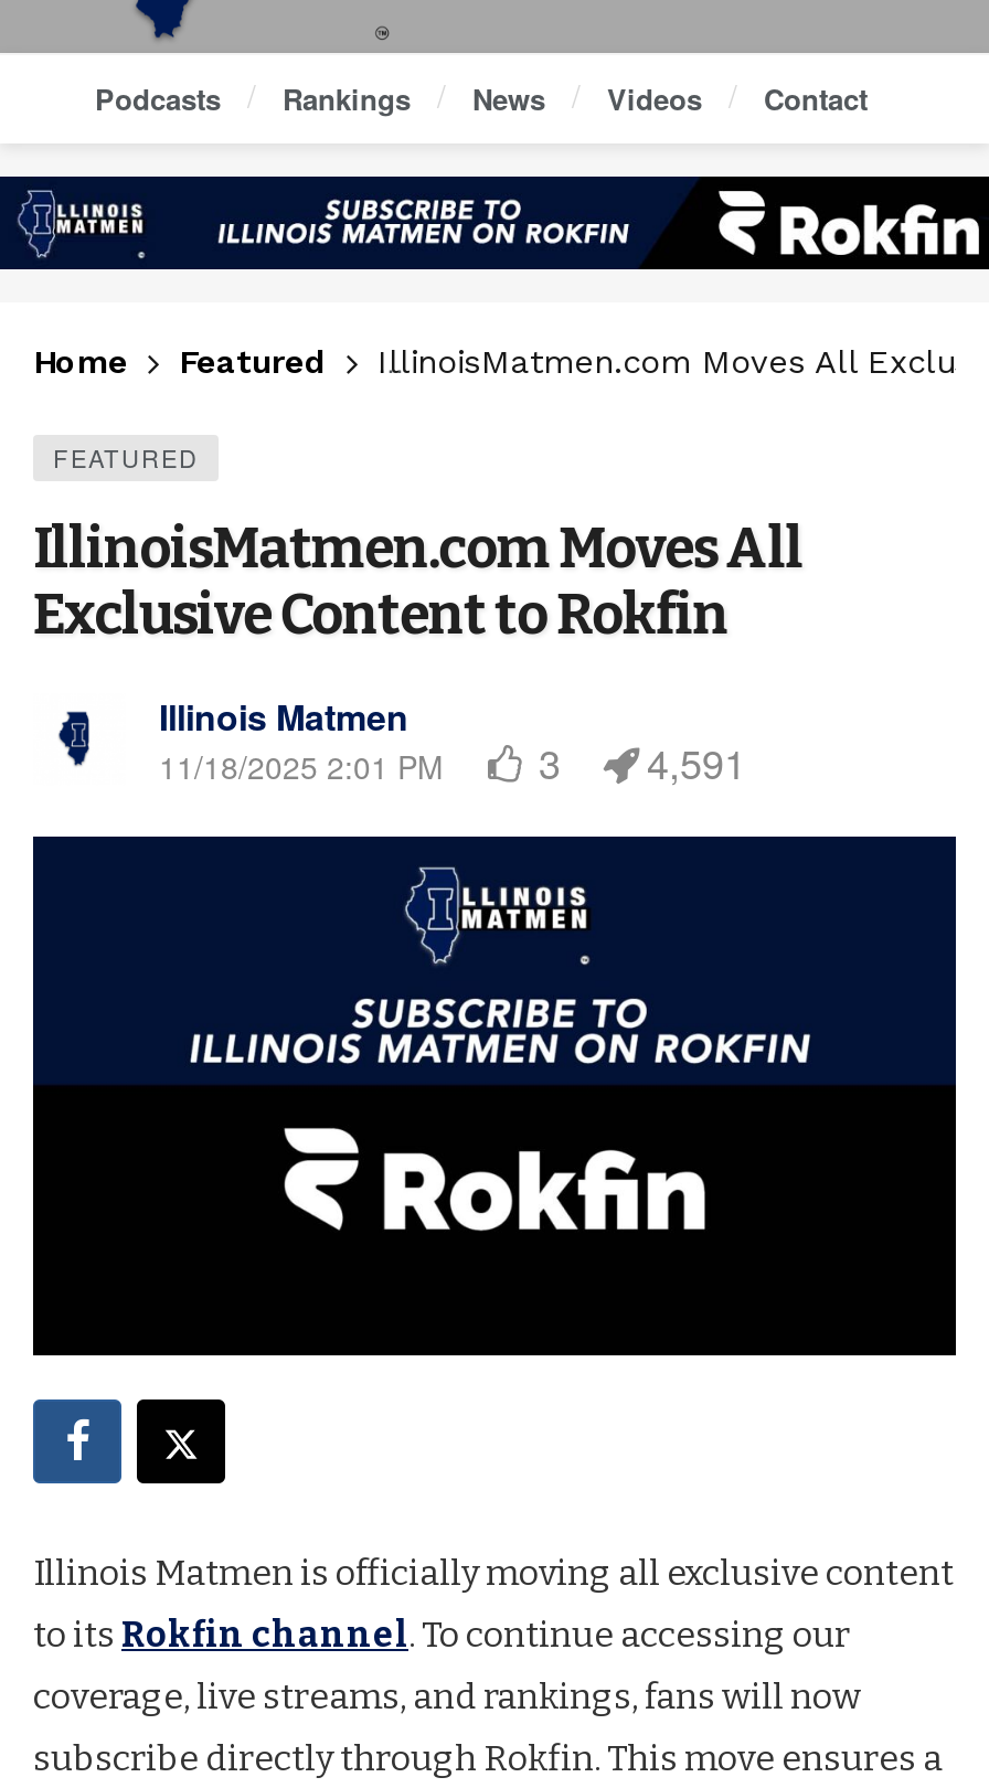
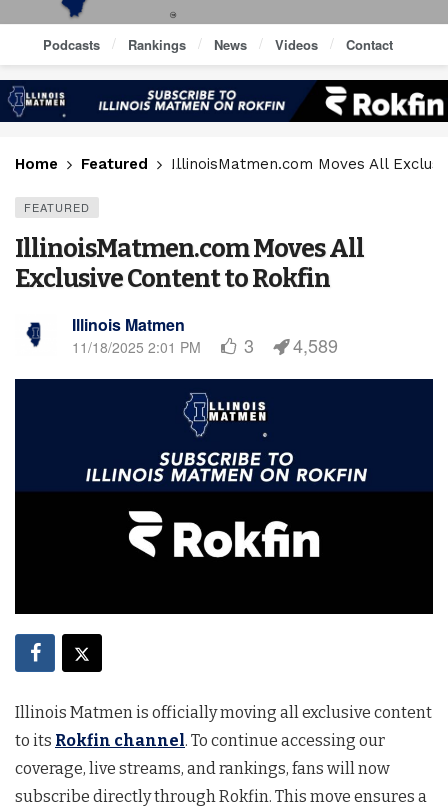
- 3 4,591
+ 3 4,589
